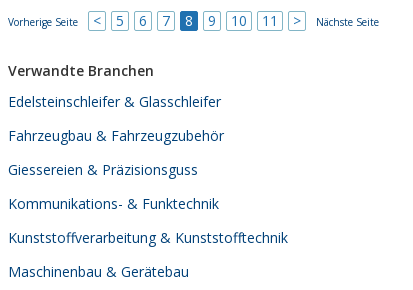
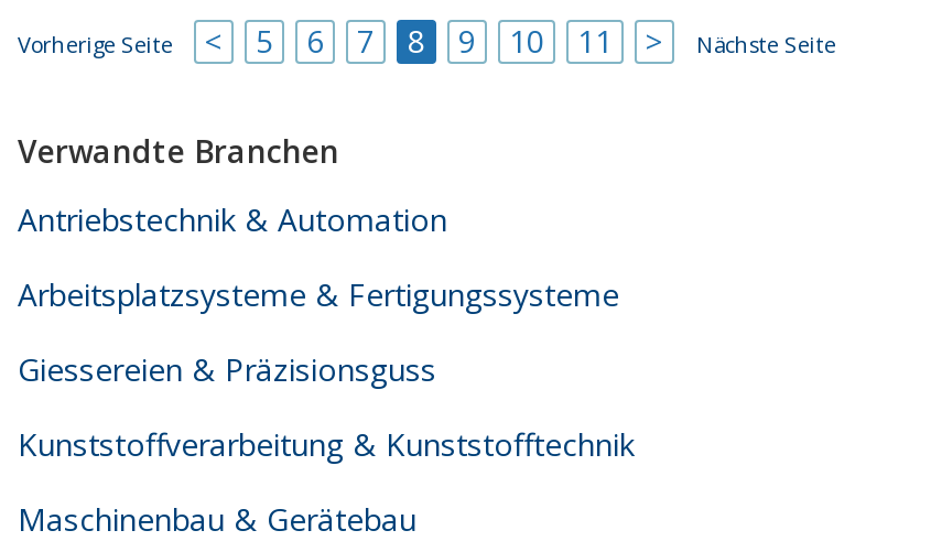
- Edelsteinschleifer & Glasschleifer
+ Antriebstechnik & Automation

- Fahrzeugbau & Fahrzeugzubehör
+ Arbeitsplatzsysteme & Fertigungssysteme

- Kommunikations- & Funktechnik
